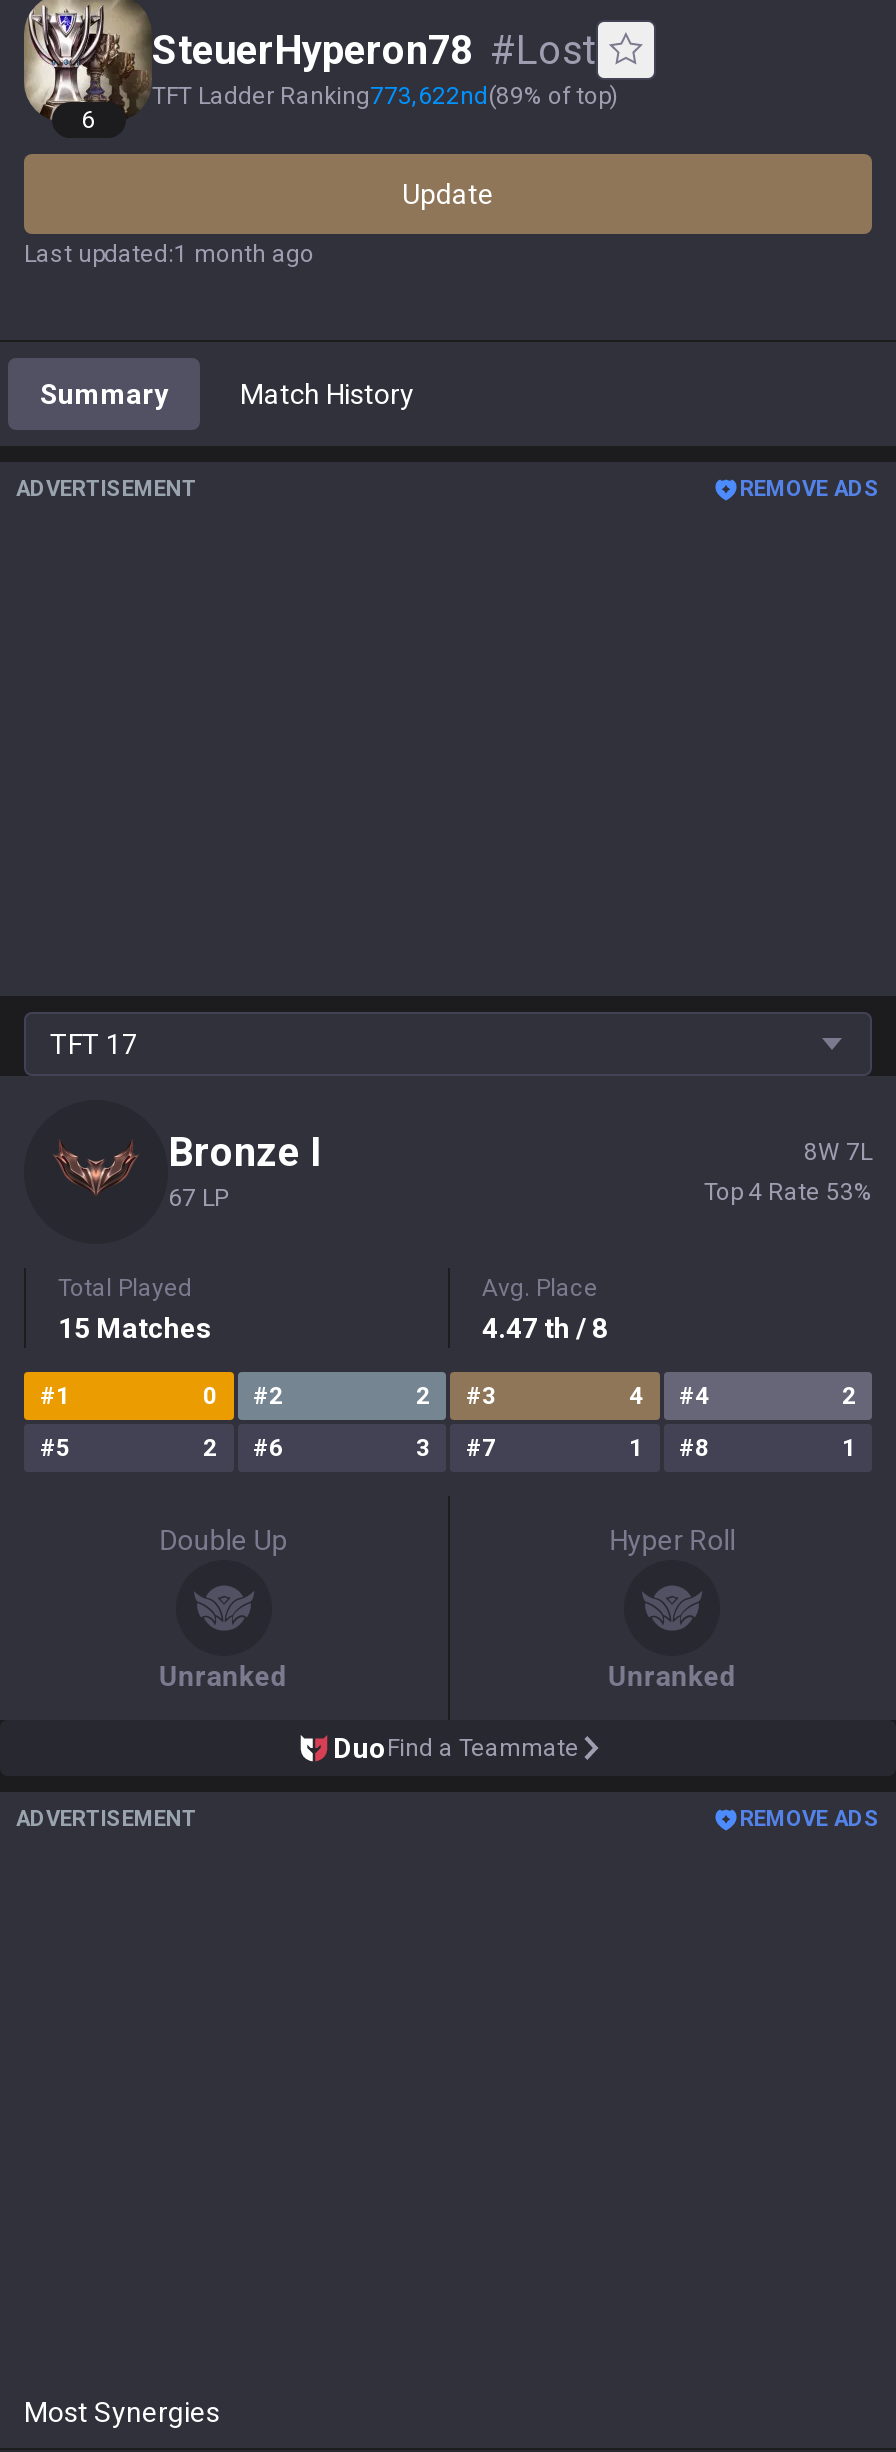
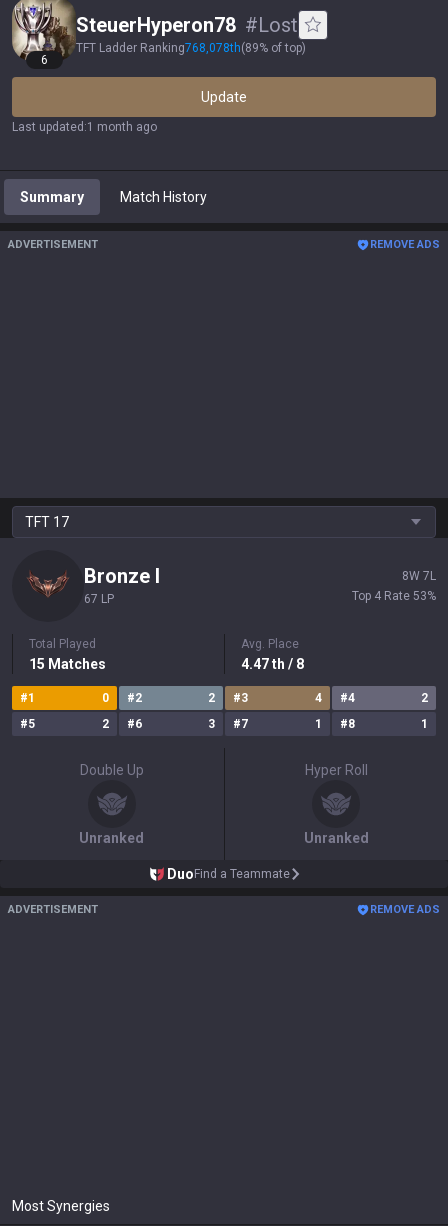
- TFT Ladder Ranking773,622nd(89% of top)
+ TFT Ladder Ranking768,078th(89% of top)
